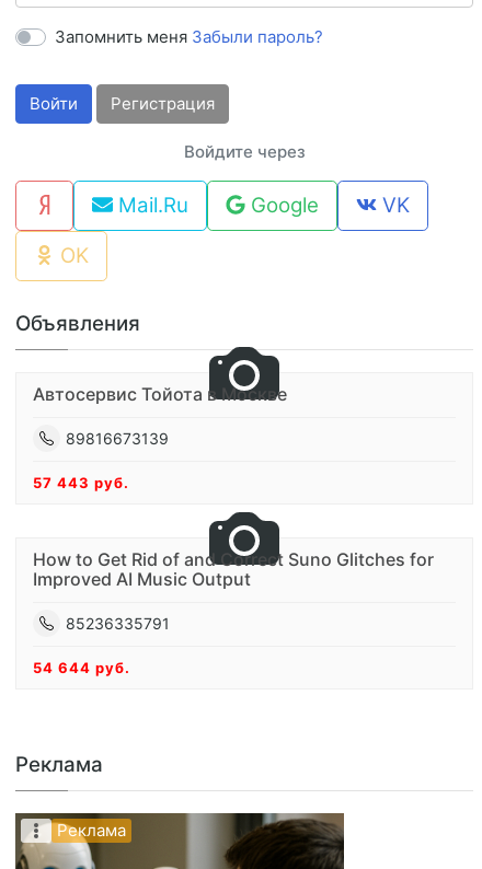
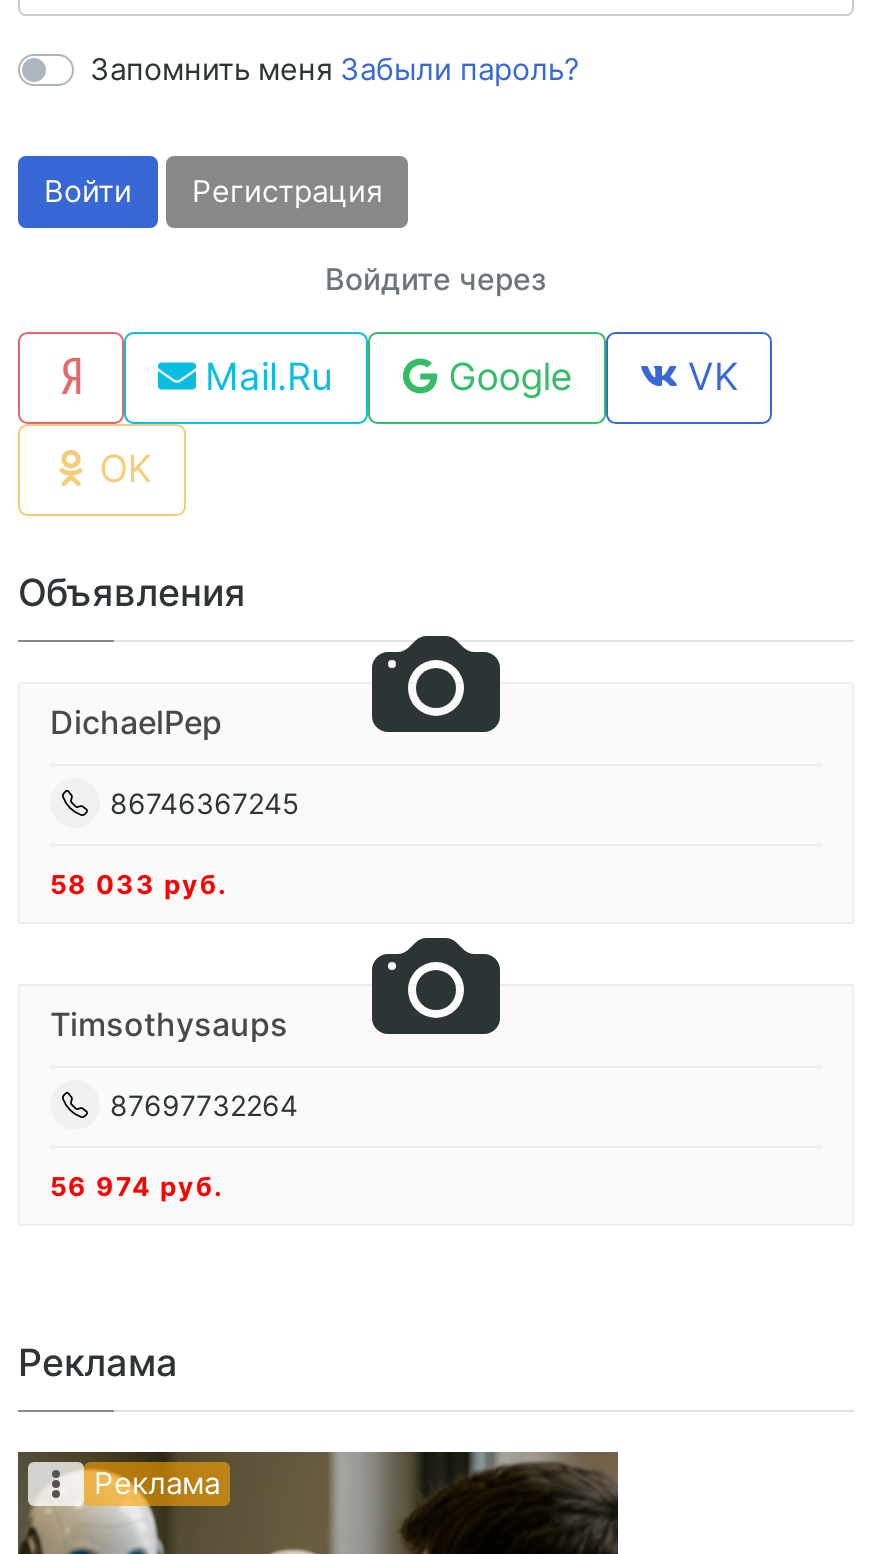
- Автосервис Тойота в Москве
+ DichaelPep

- 89816673139
+ 86746367245

- 57 443 руб.
+ 58 033 руб.

- How to Get Rid of and Correct Suno Glitches for
- Improved AI Music Output
+ Timsothysaups

- 85236335791
+ 87697732264

- 54 644 руб.
+ 56 974 руб.
